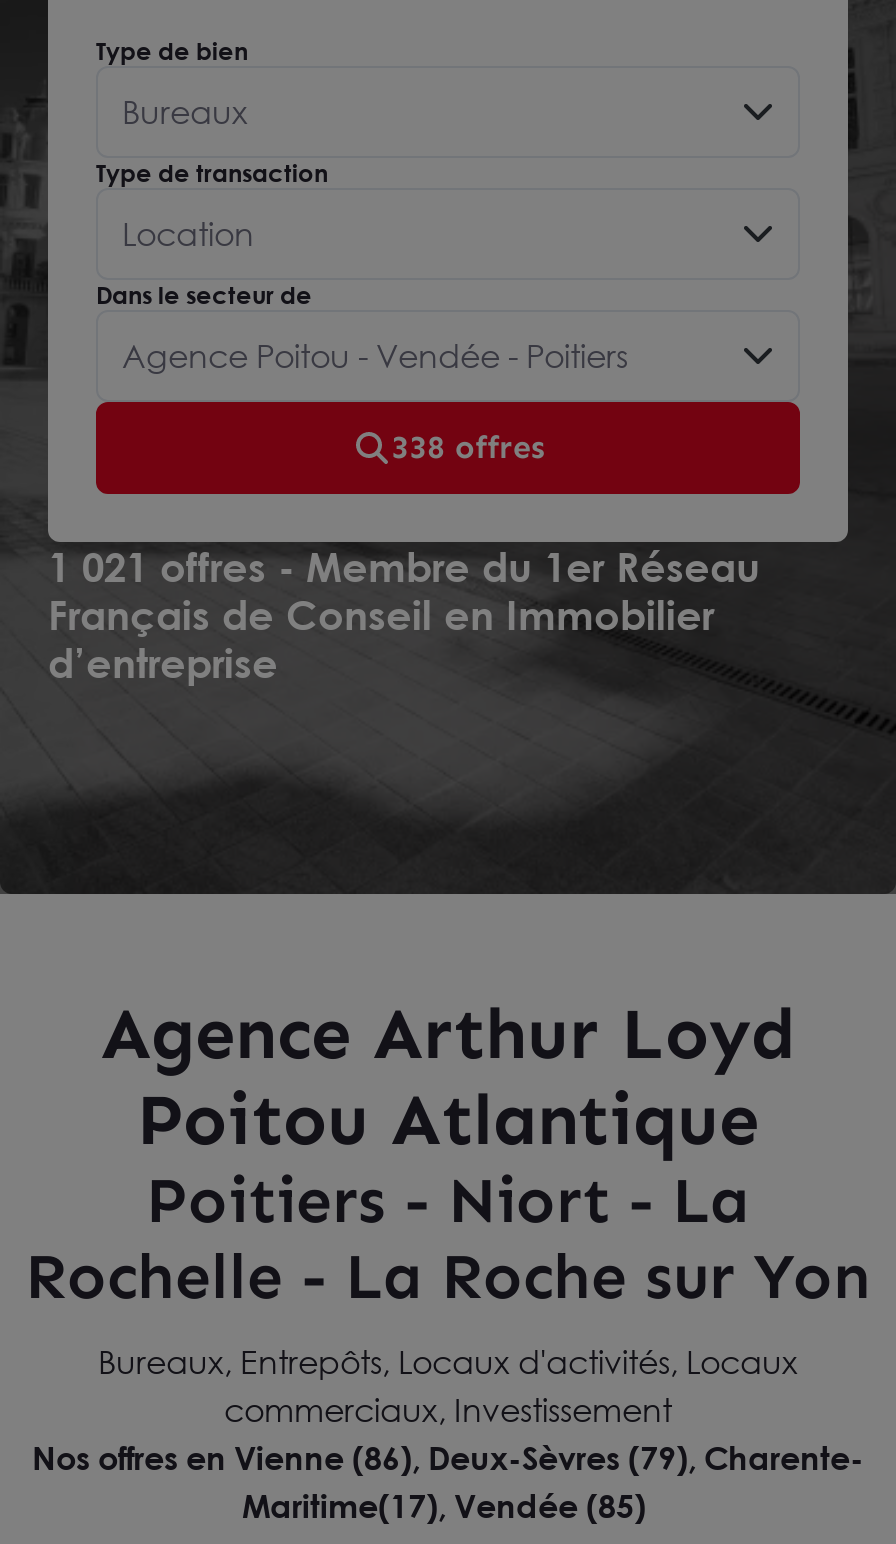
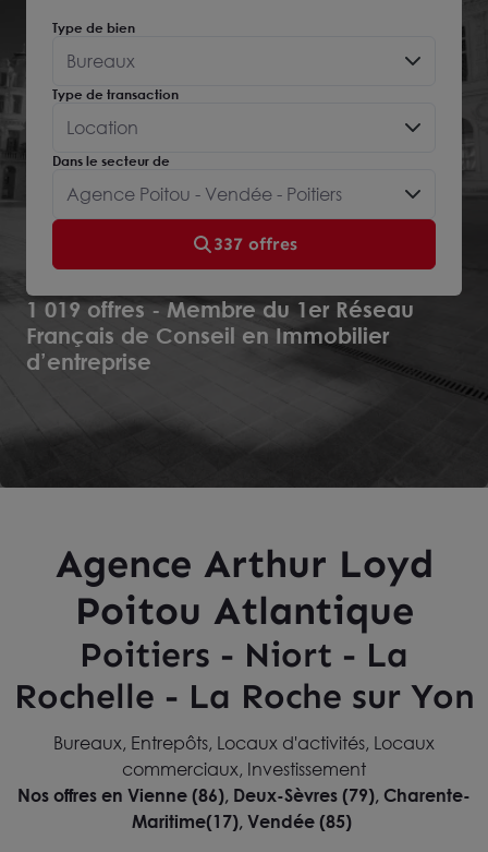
- 338 offres
+ 337 offres

- 1 021 offres - Membre du 1er Réseau
+ 1 019 offres - Membre du 1er Réseau
